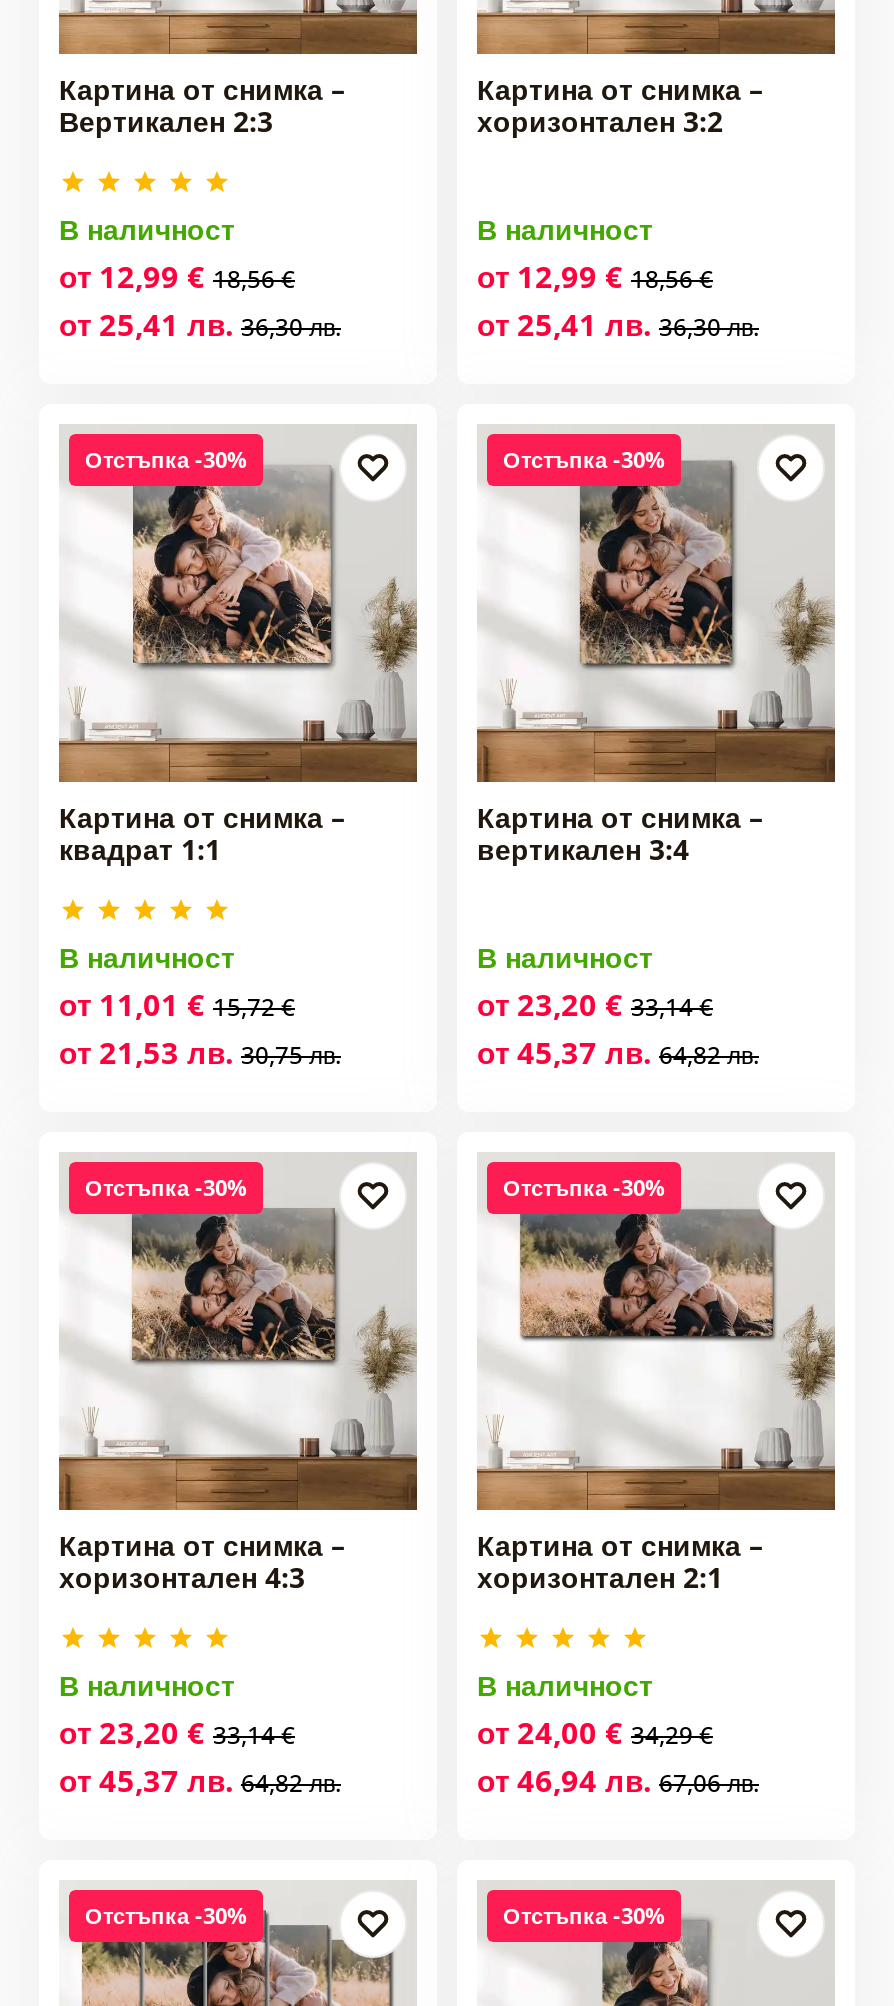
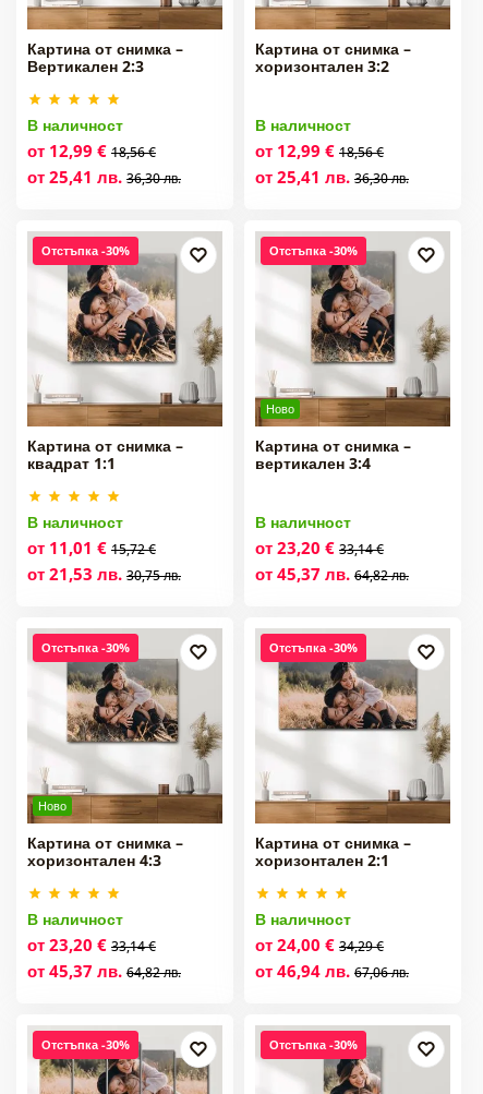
+ Ново

+ Ново
